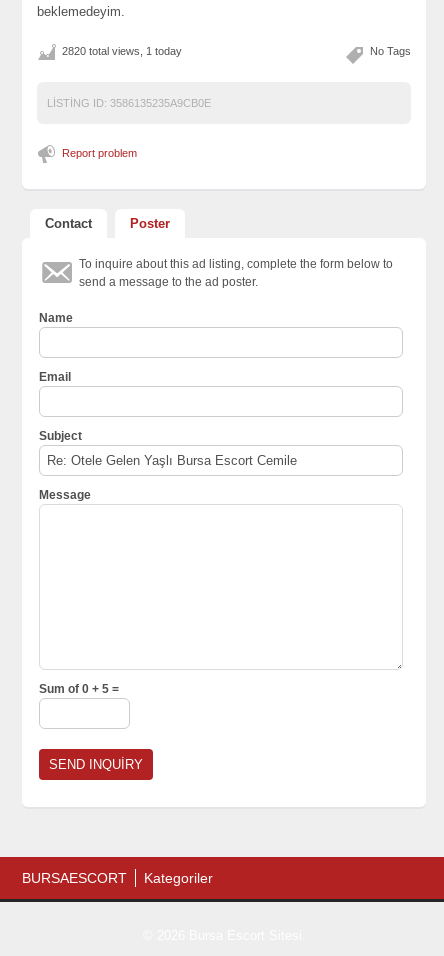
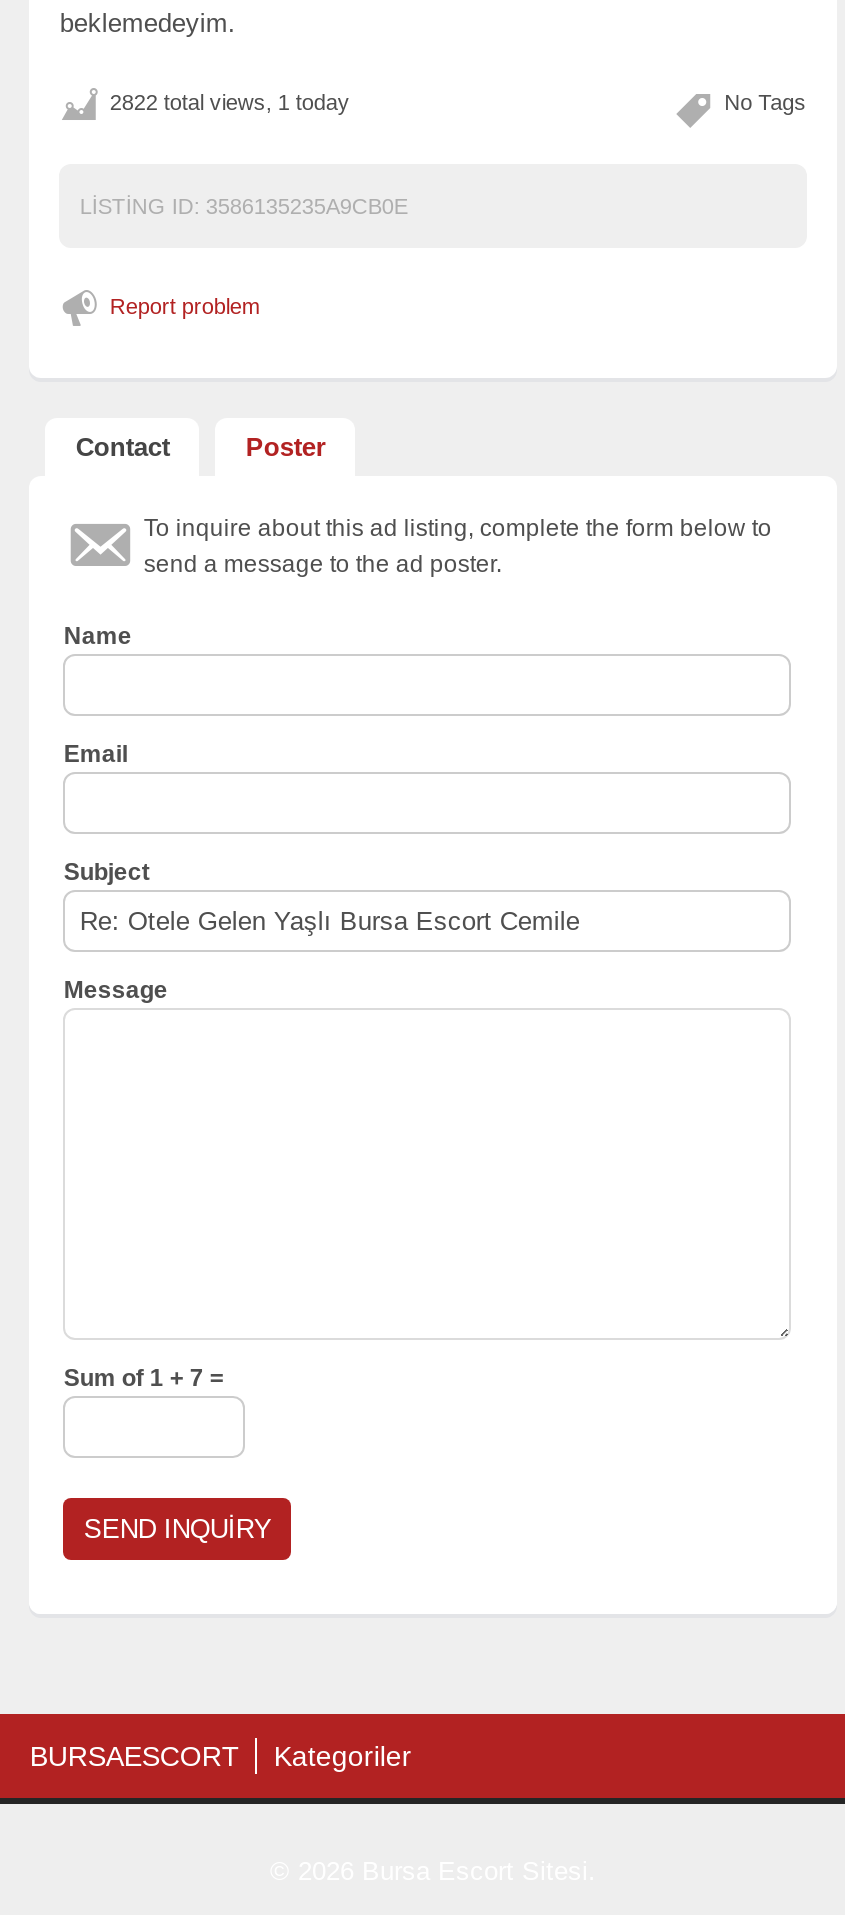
- 2820 total views, 1 today
+ 2822 total views, 1 today

- Sum of 0 + 5 =
+ Sum of 1 + 7 =
